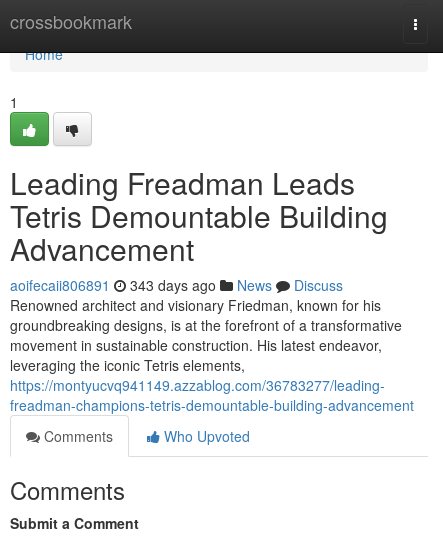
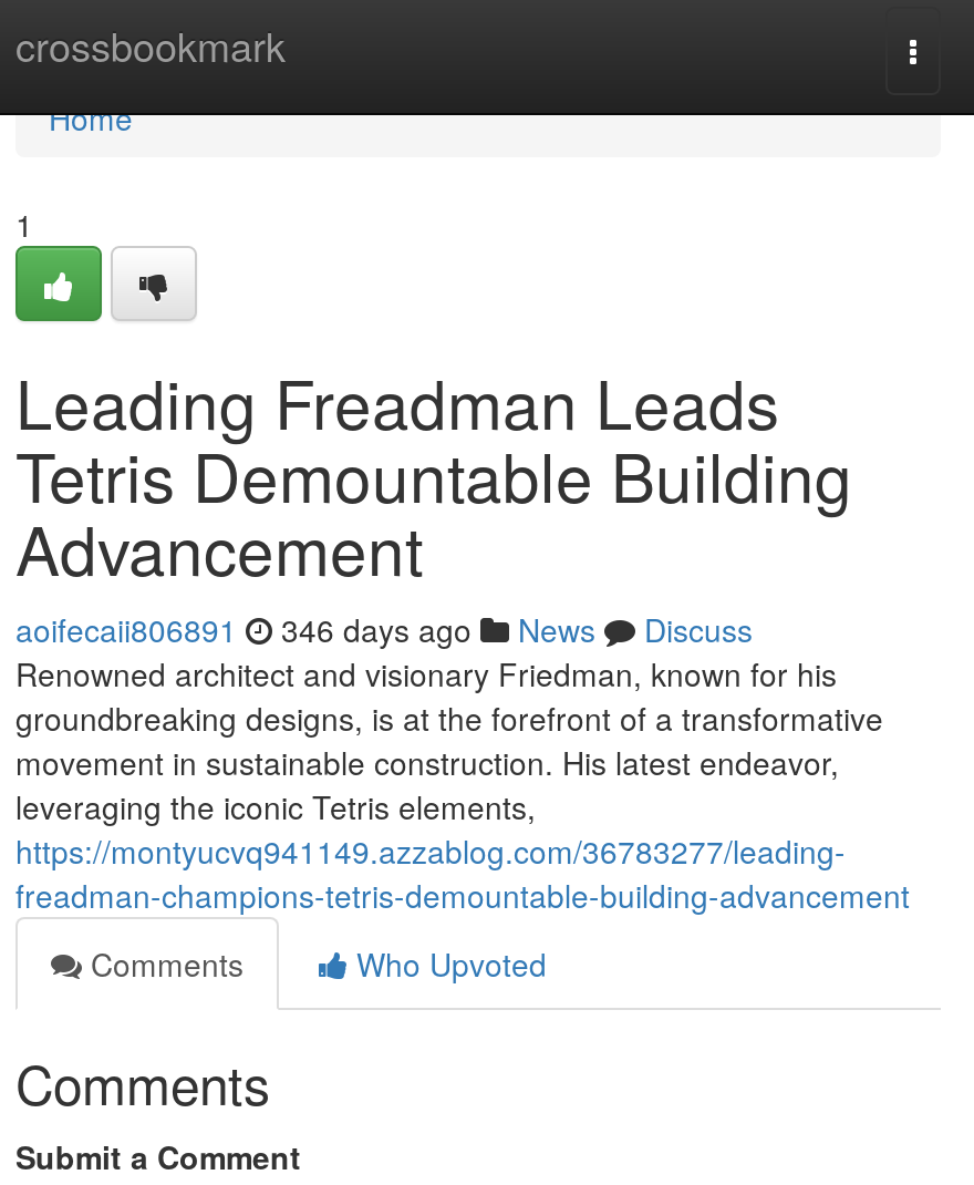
- aoifecaii806891 343 days ago News Discuss
+ aoifecaii806891 346 days ago News Discuss
